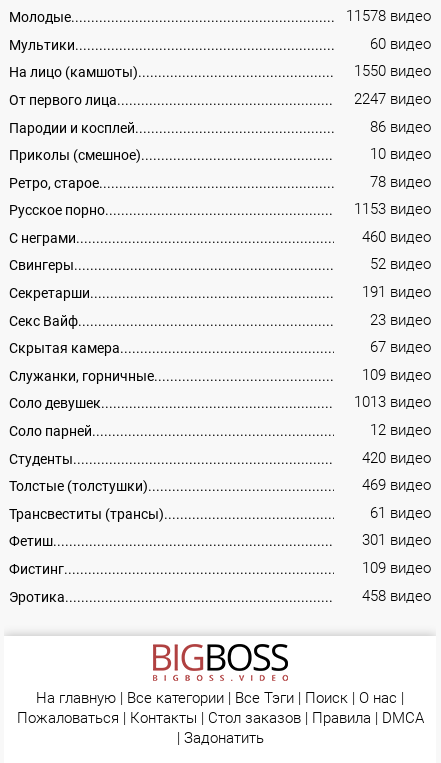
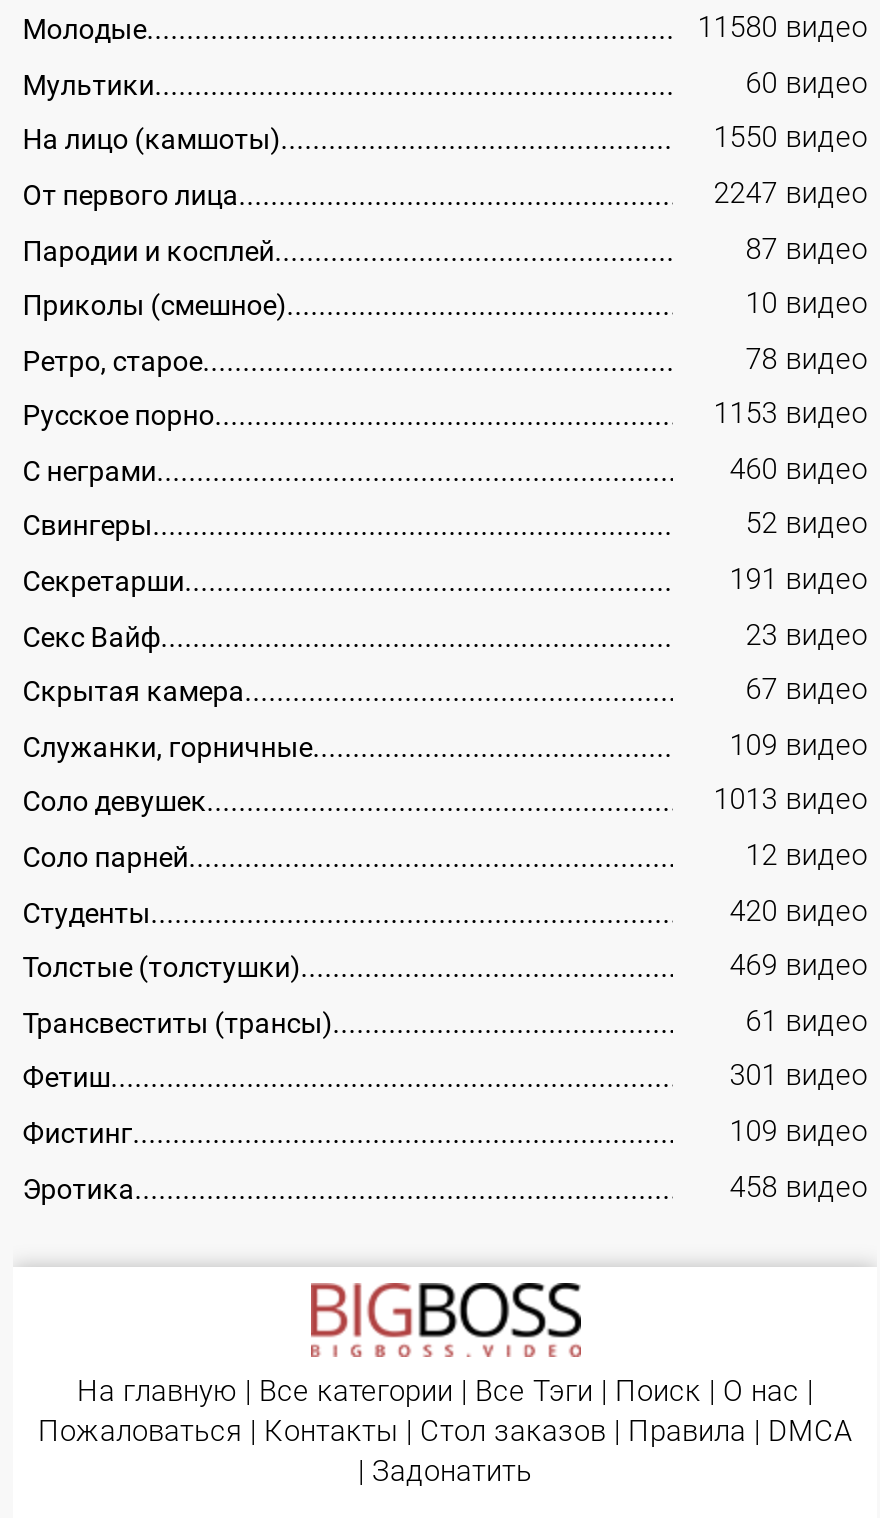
- 11578 видео
+ 11580 видео

- 86 видео
+ 87 видео
